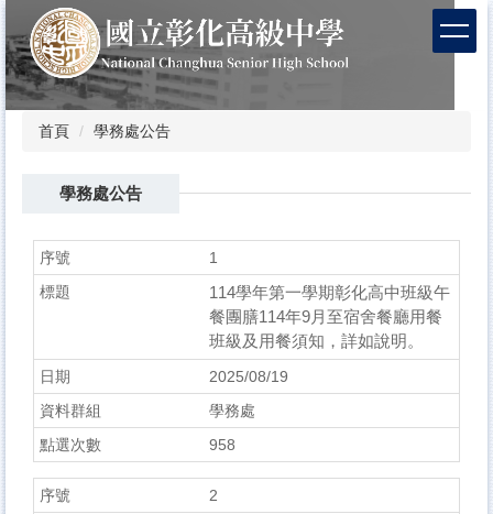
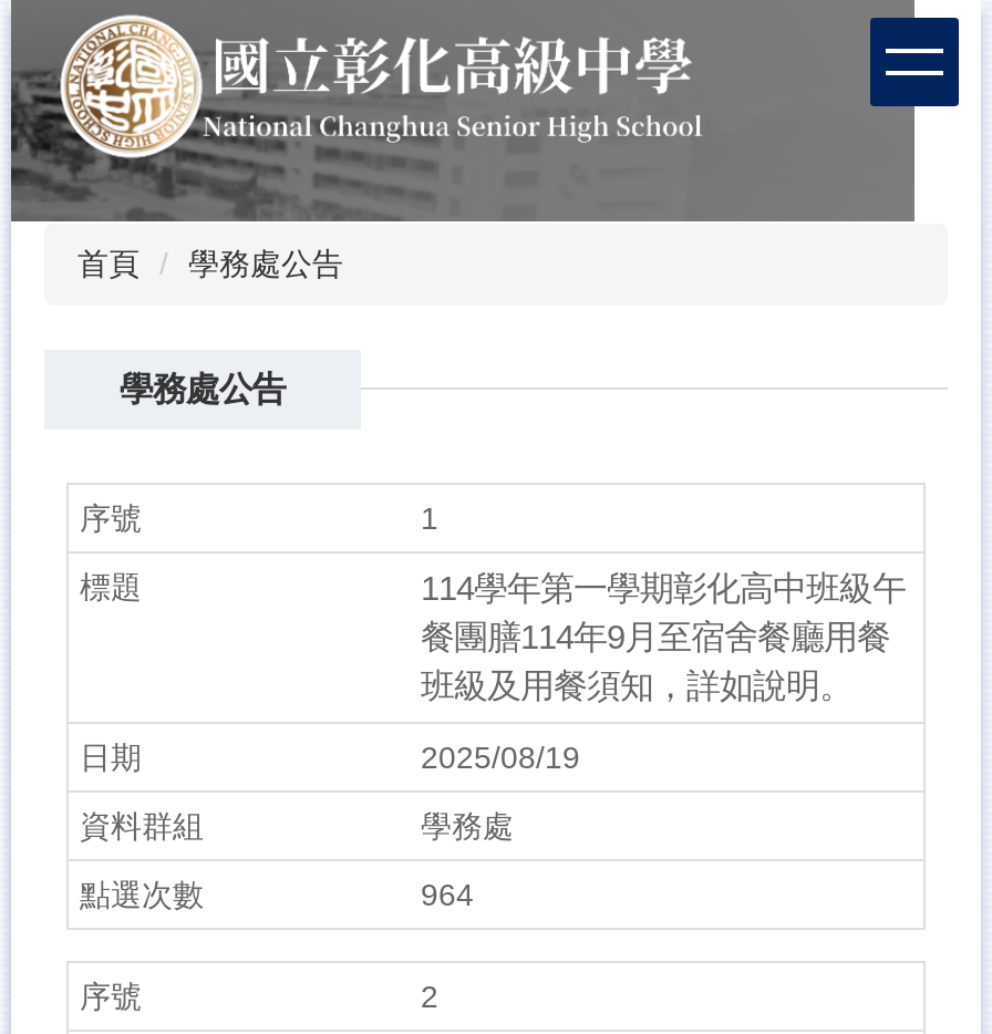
- 958
+ 964
